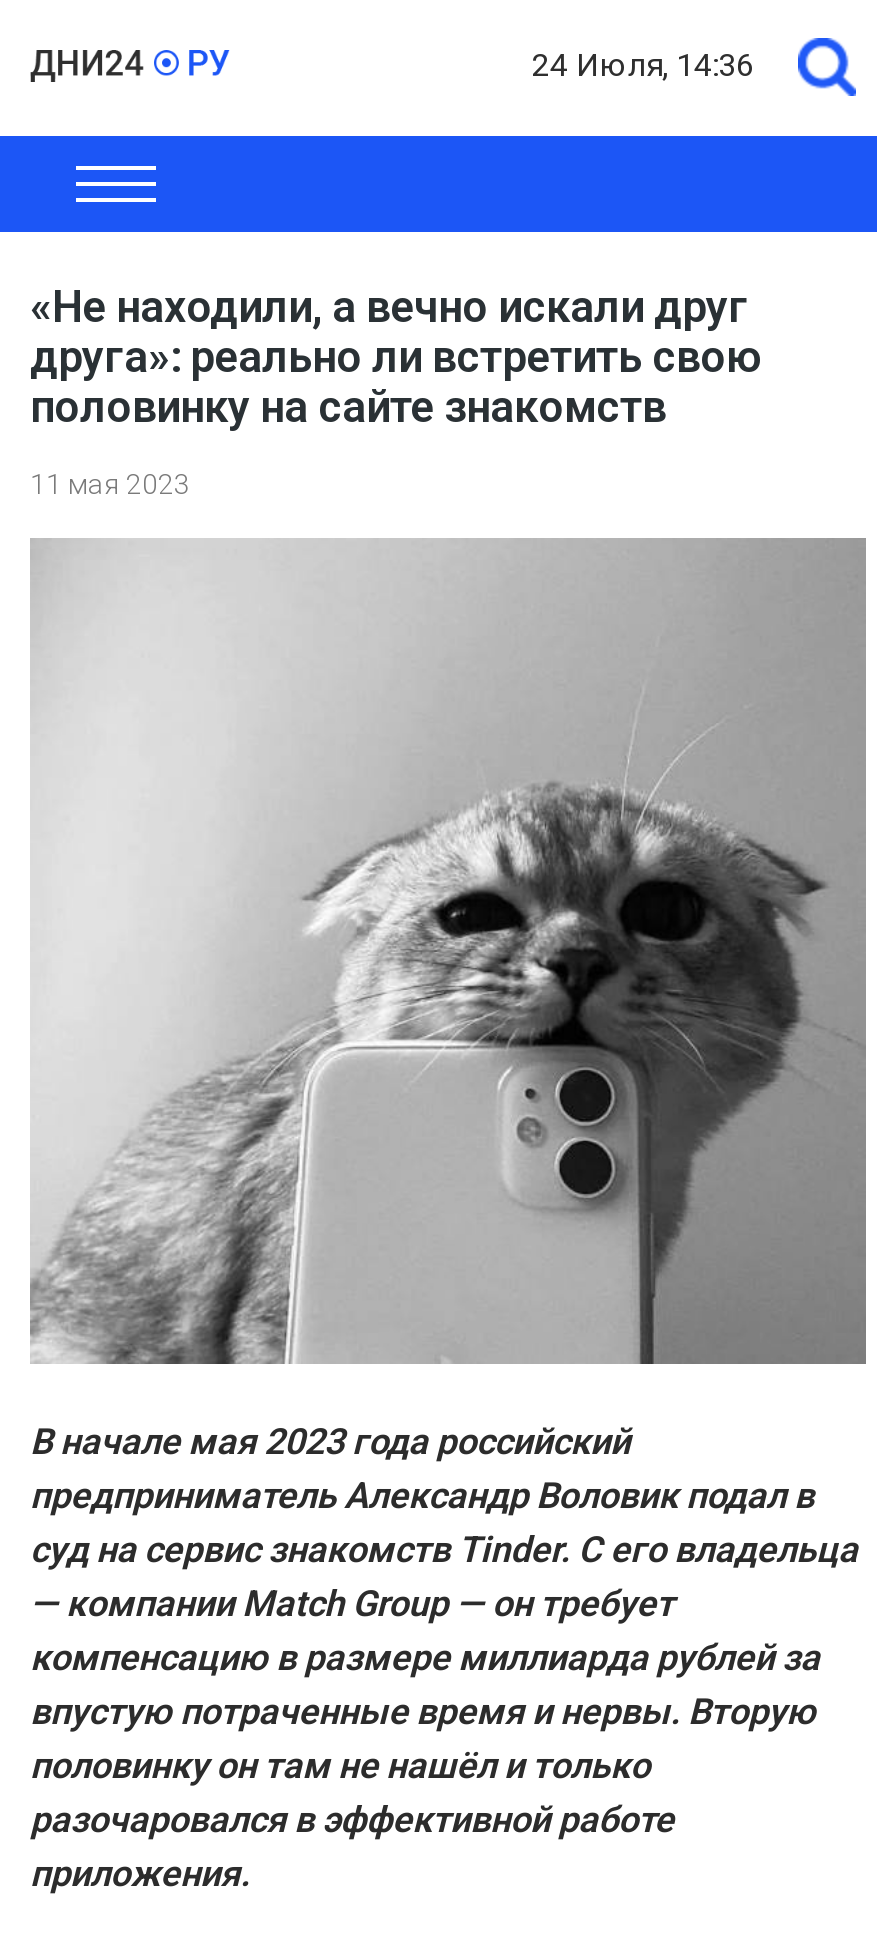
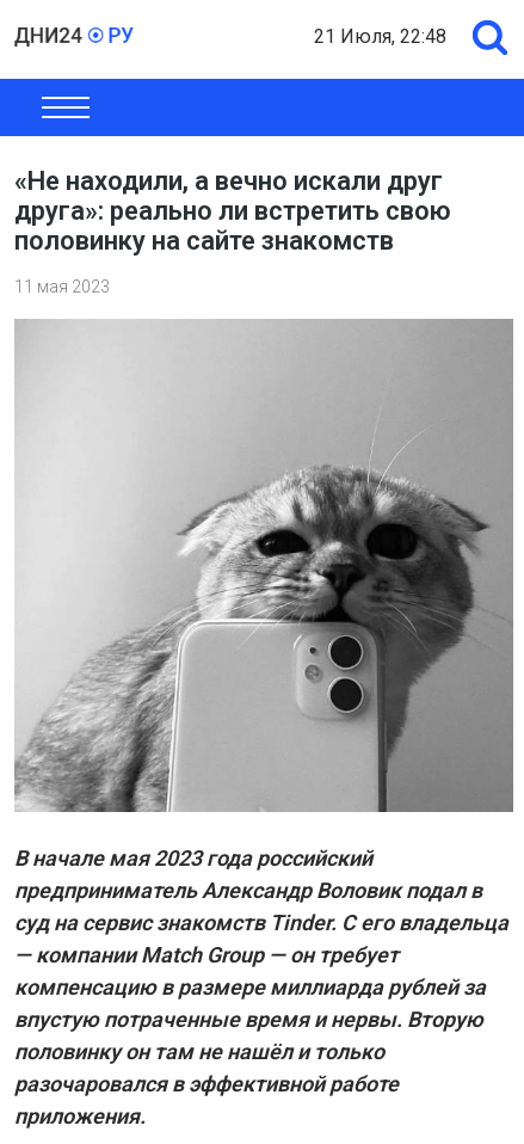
- 24 Июля, 14:36
+ 21 Июля, 22:48
